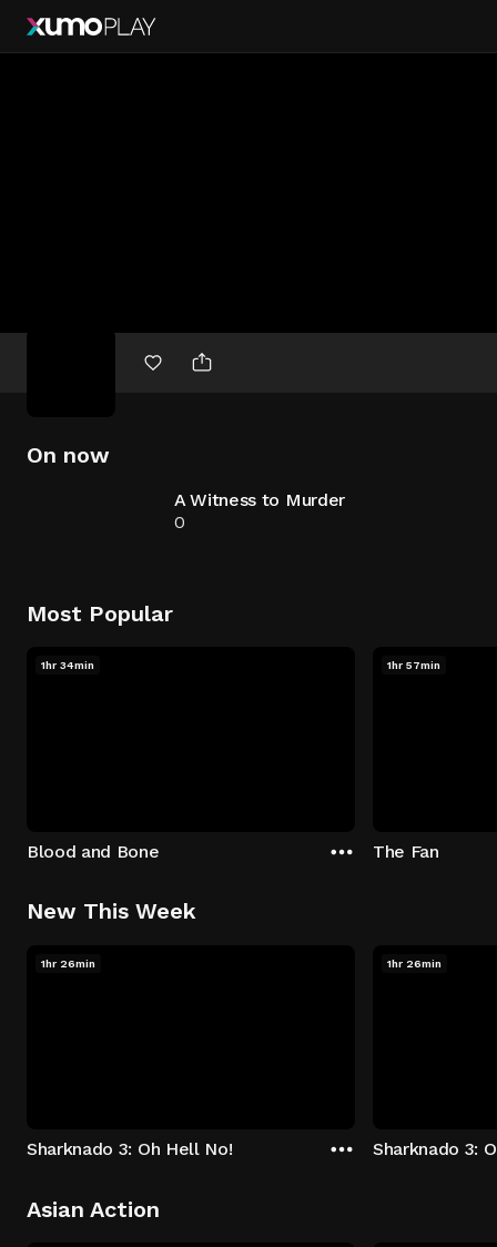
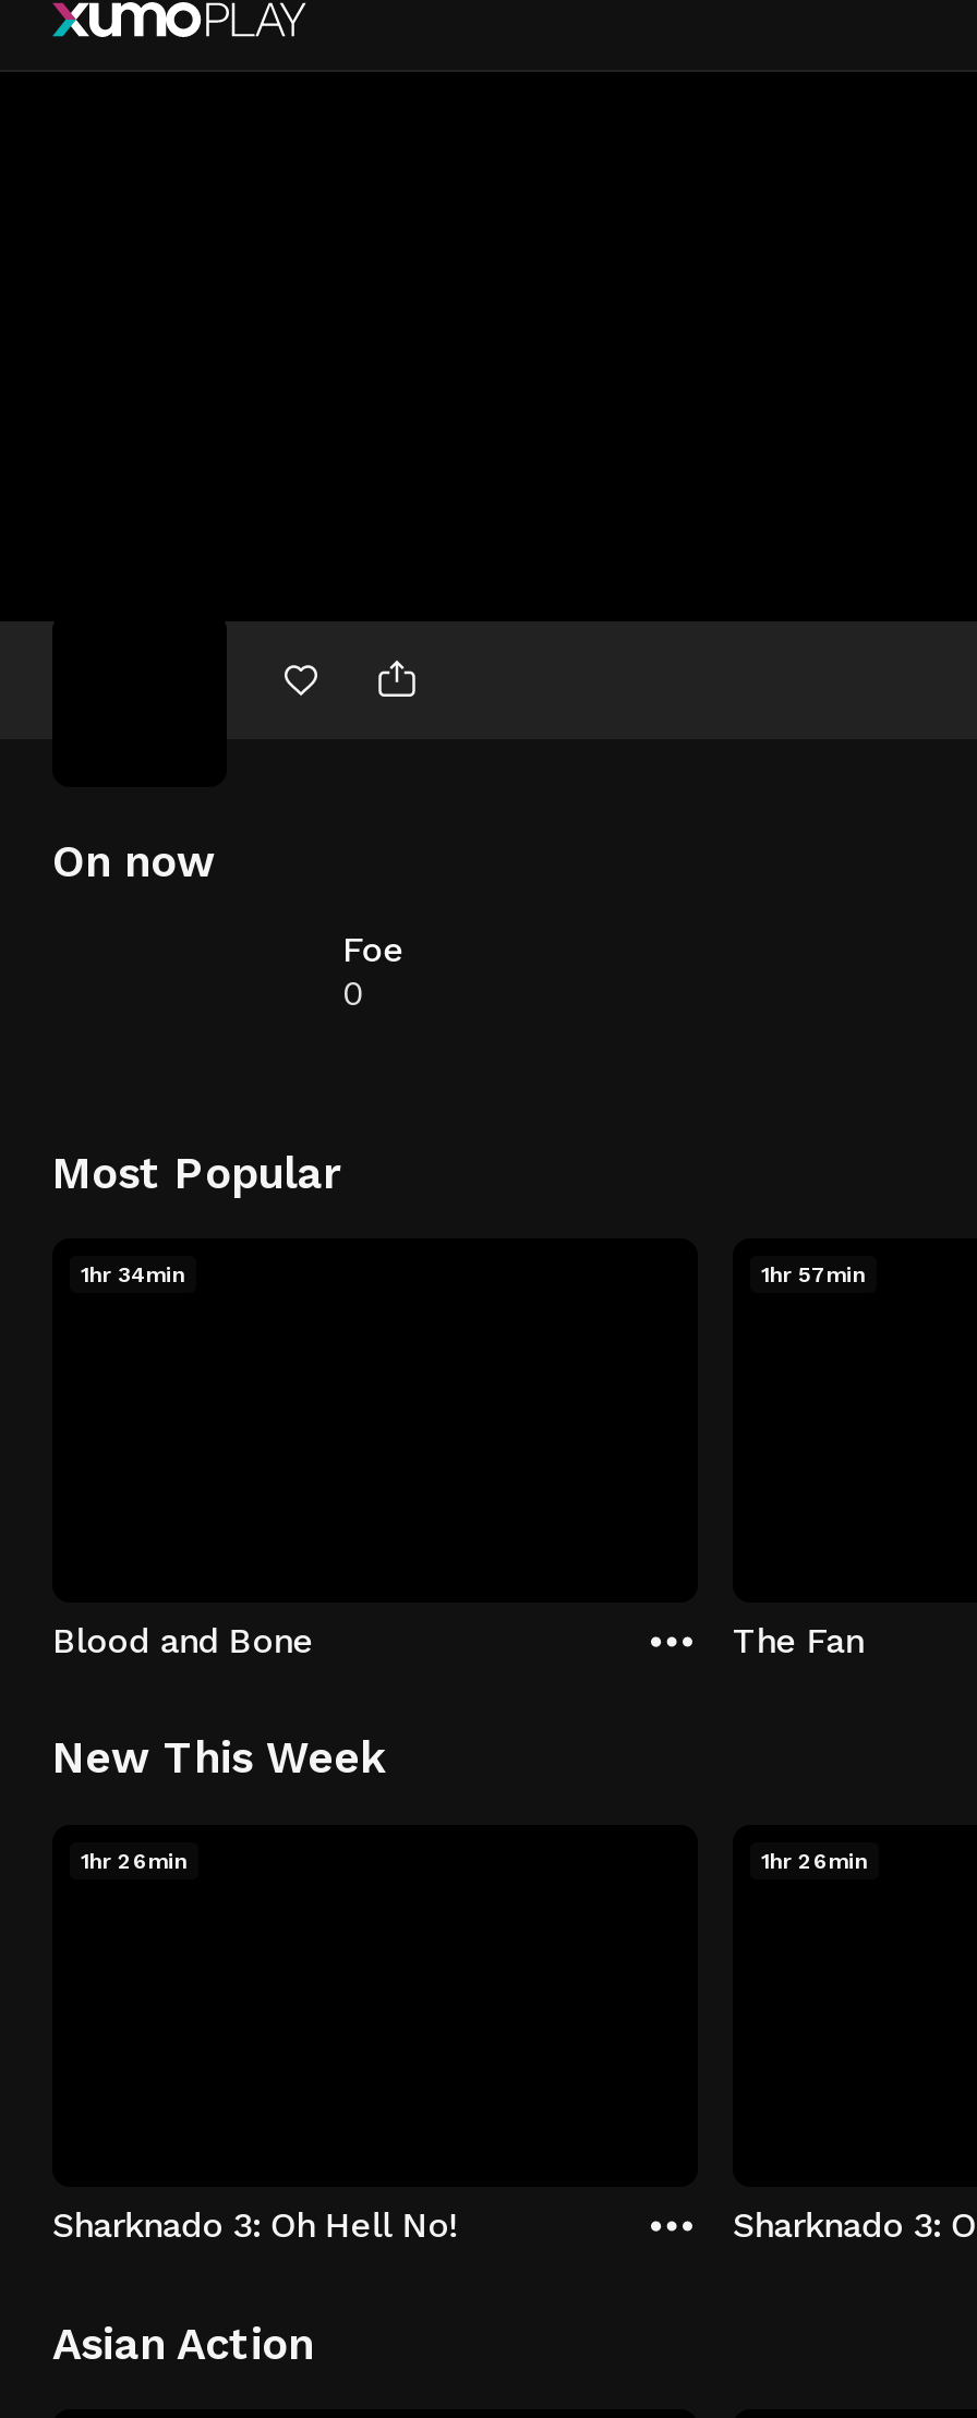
- A Witness to Murder
+ Foe
